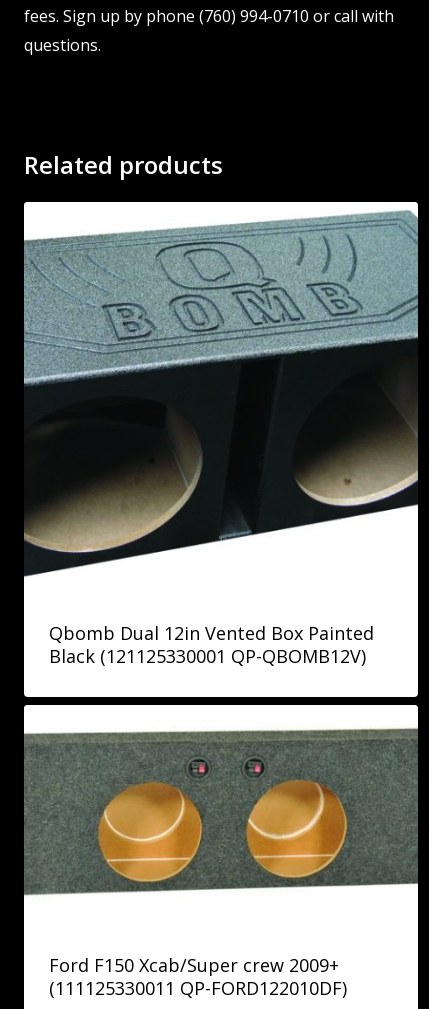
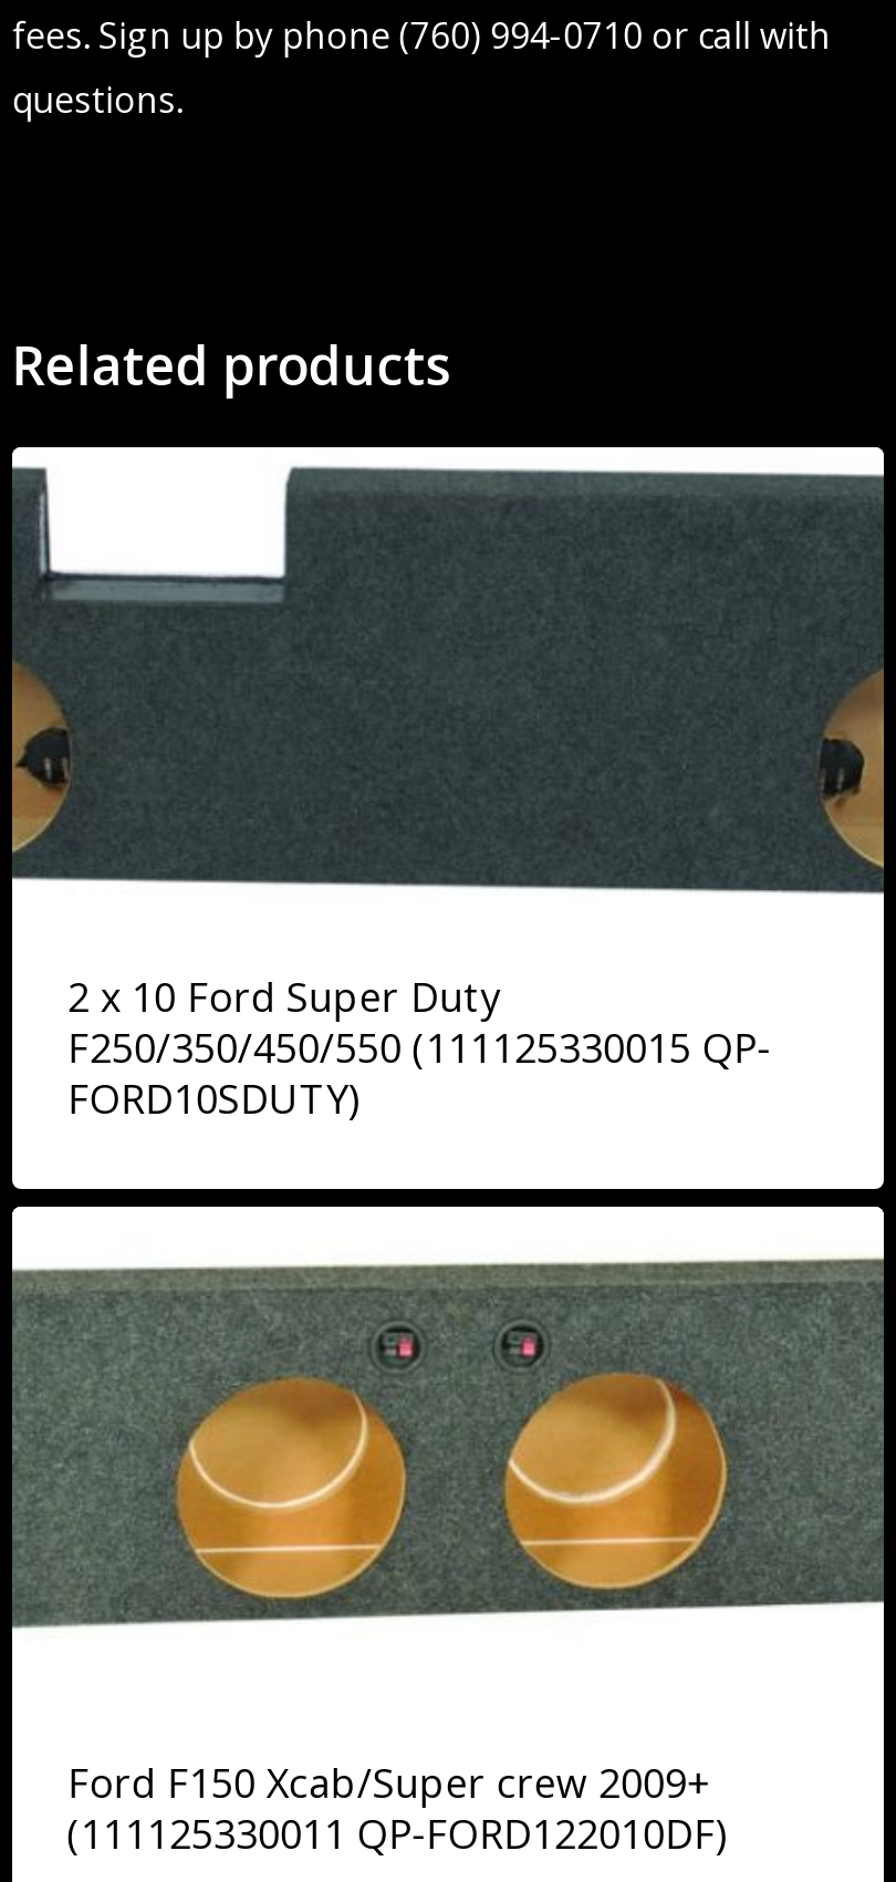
- [image]
+ [image]

- Qbomb Dual 12in Vented Box Painted
- Black (121125330001 QP-QBOMB12V)
+ 2 x 10 Ford Super Duty
+ F250/350/450/550 (111125330015 QP-
+ FORD10SDUTY)
